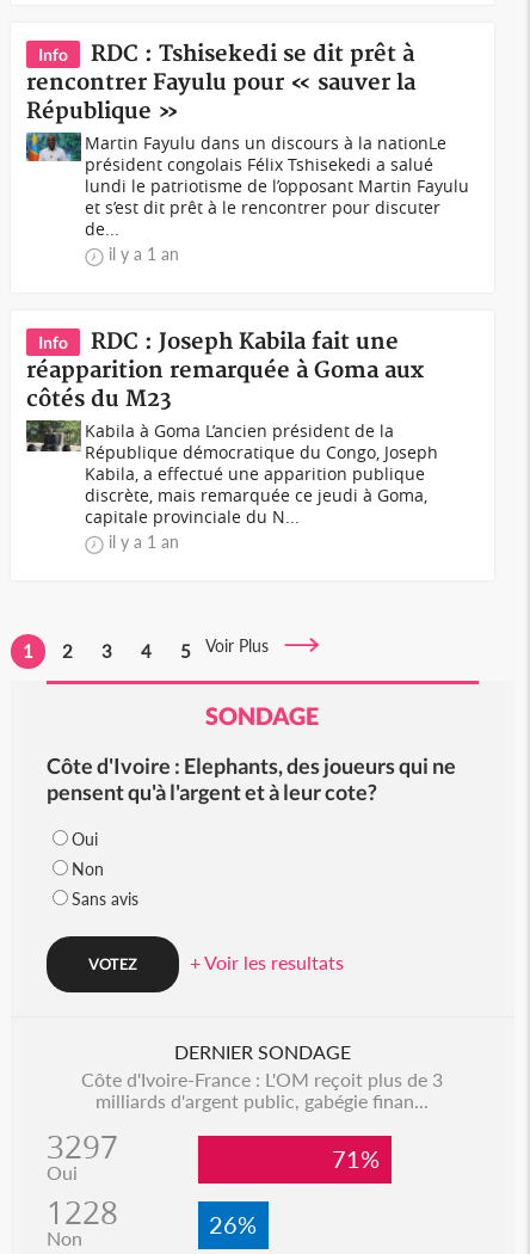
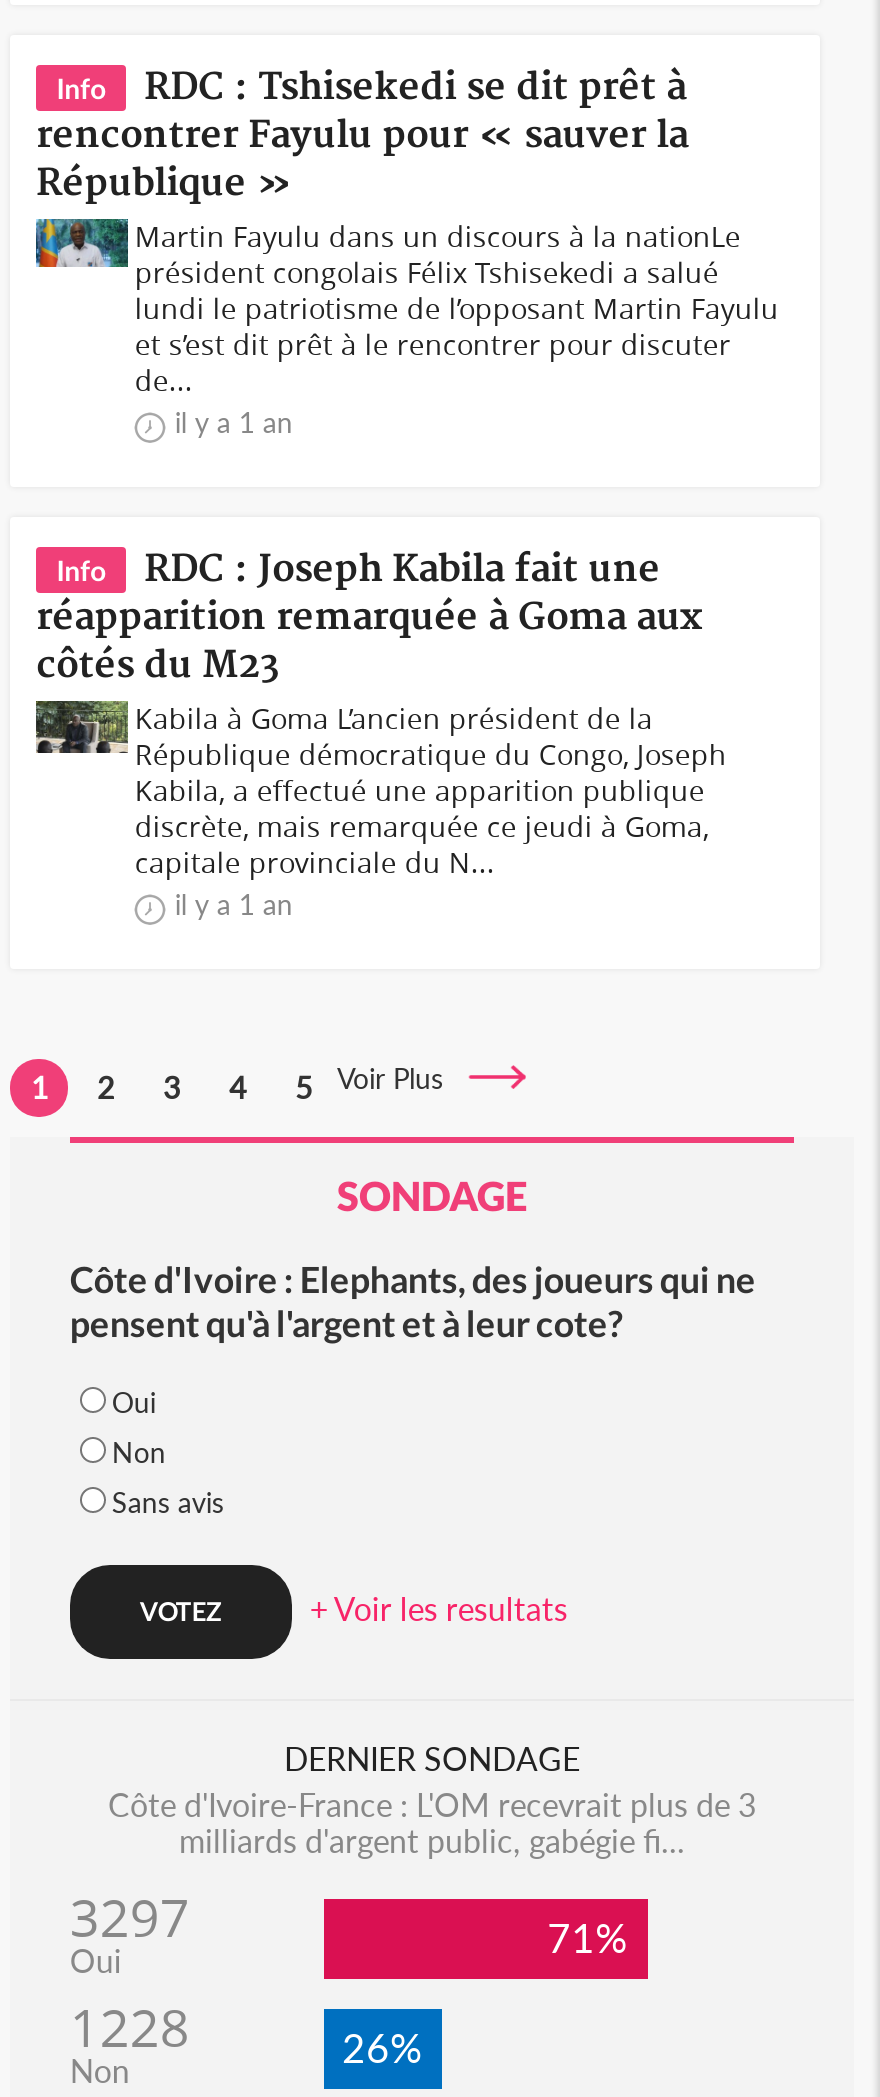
- Côte d'Ivoire-France : L'OM reçoit plus de 3
+ Côte d'Ivoire-France : L'OM recevrait plus de 3

- milliards d'argent public, gabégie finan...
+ milliards d'argent public, gabégie fi...
